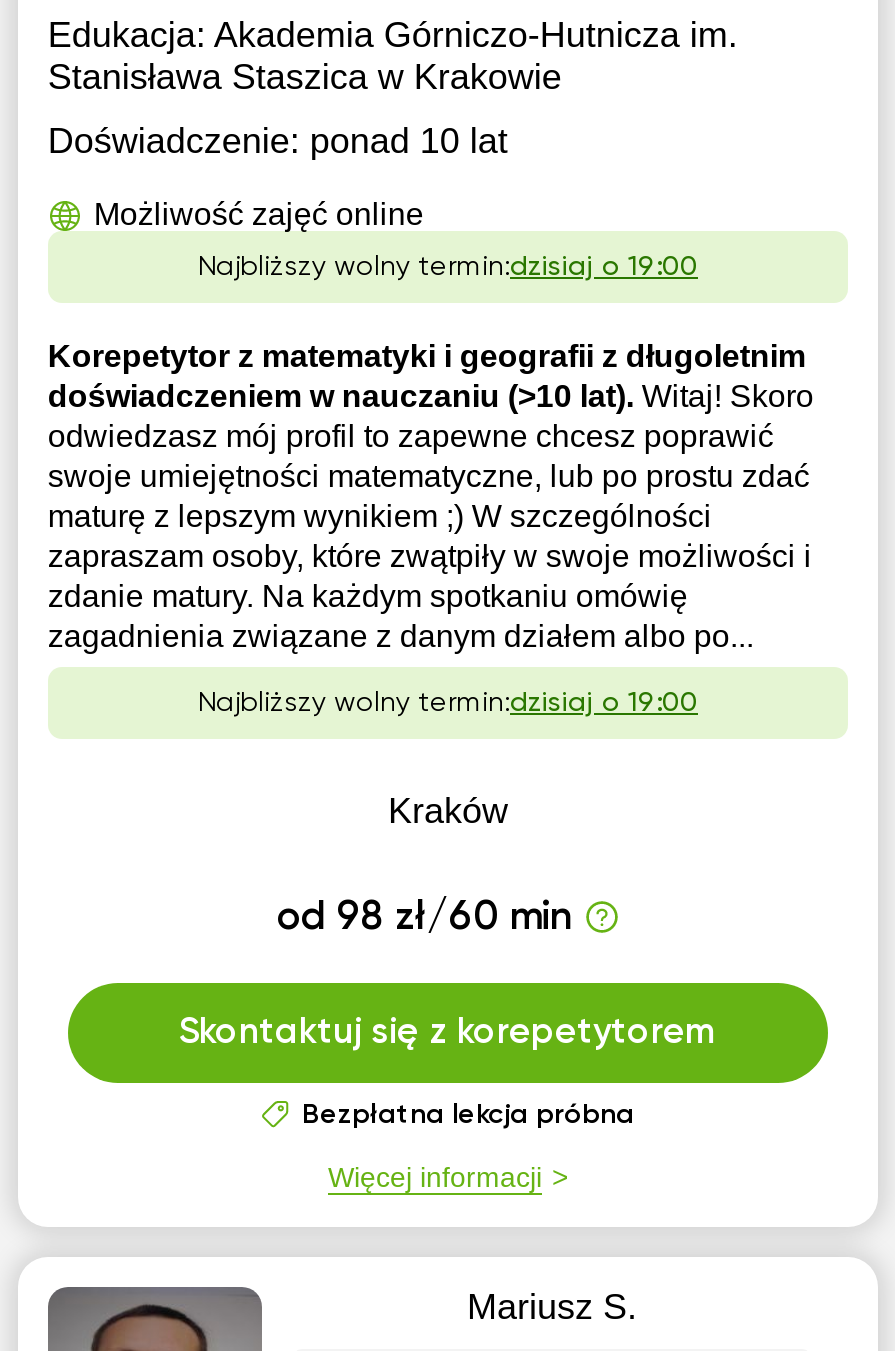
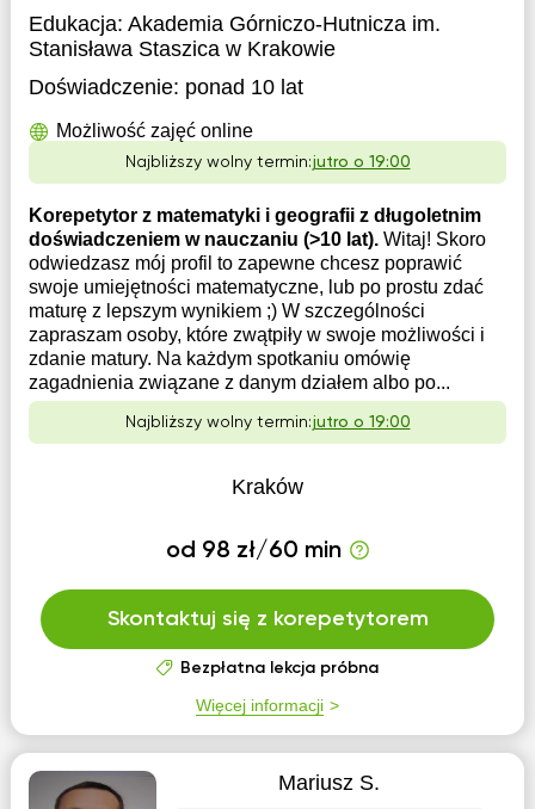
- Najbliższy wolny termin:dzisiaj o 19:00
+ Najbliższy wolny termin:jutro o 19:00

- Najbliższy wolny termin:dzisiaj o 19:00
+ Najbliższy wolny termin:jutro o 19:00
